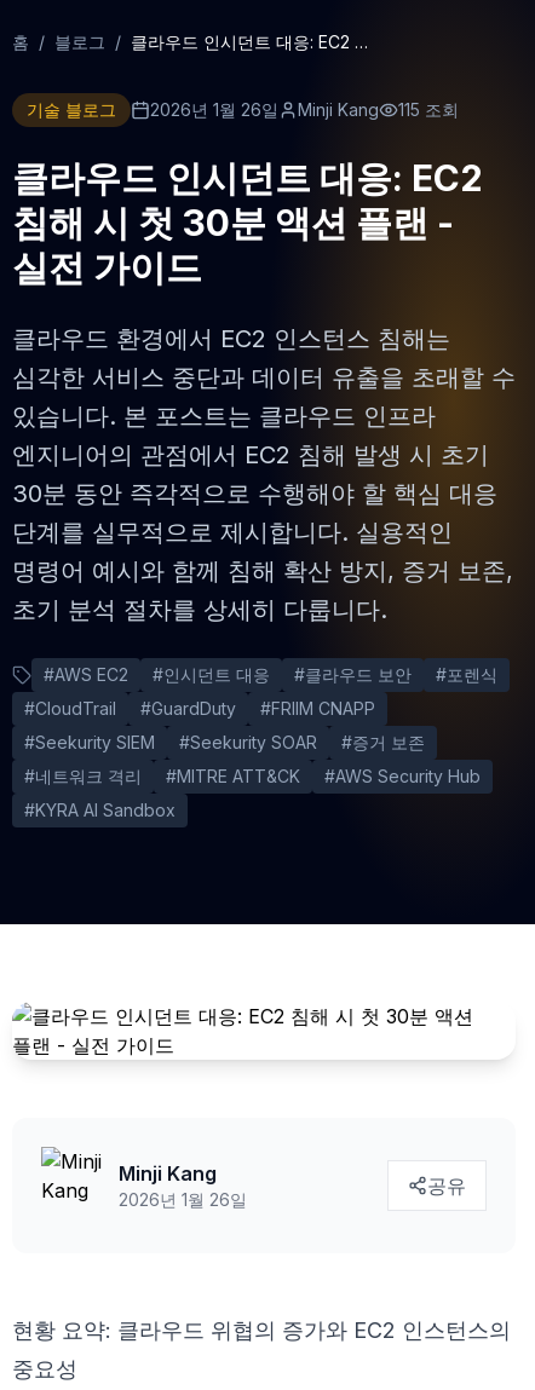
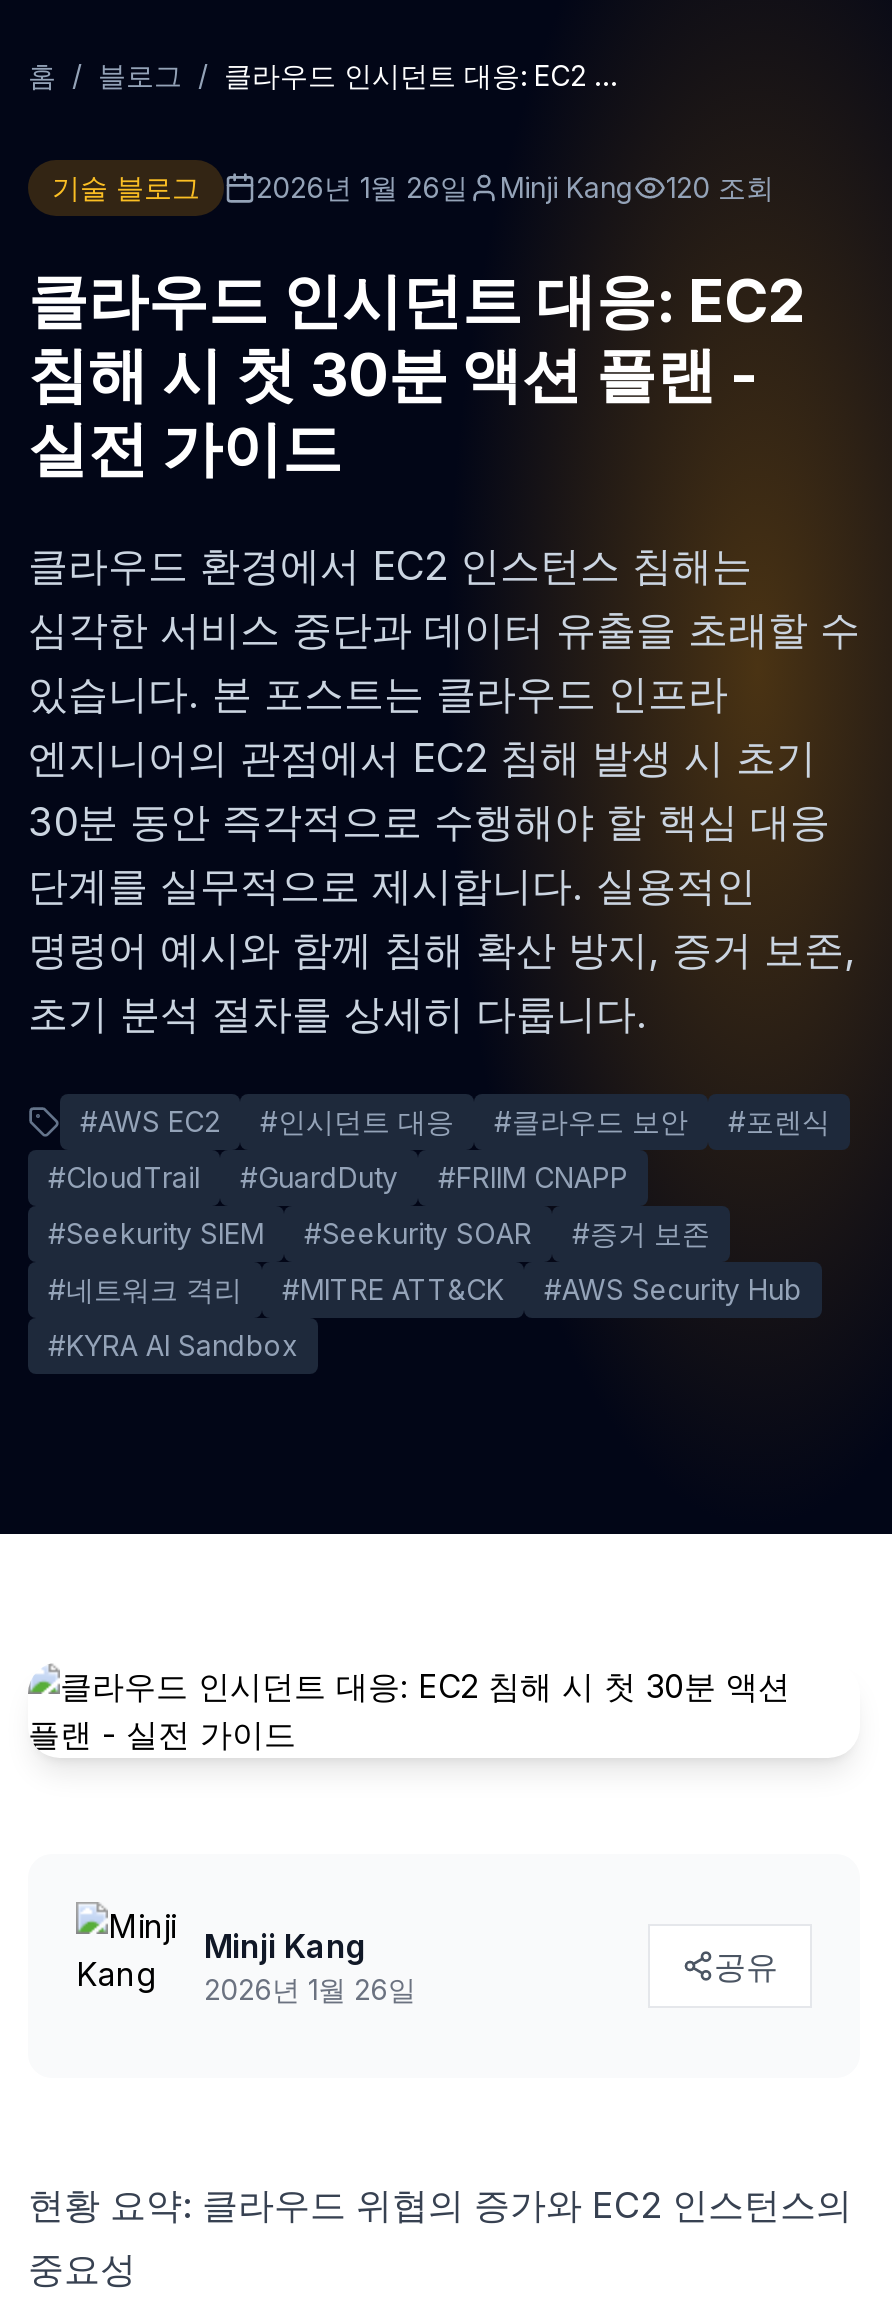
- 기술 블로그 2026년 1월 26일 Minji Kang 115 조회
+ 기술 블로그 2026년 1월 26일 Minji Kang 120 조회
